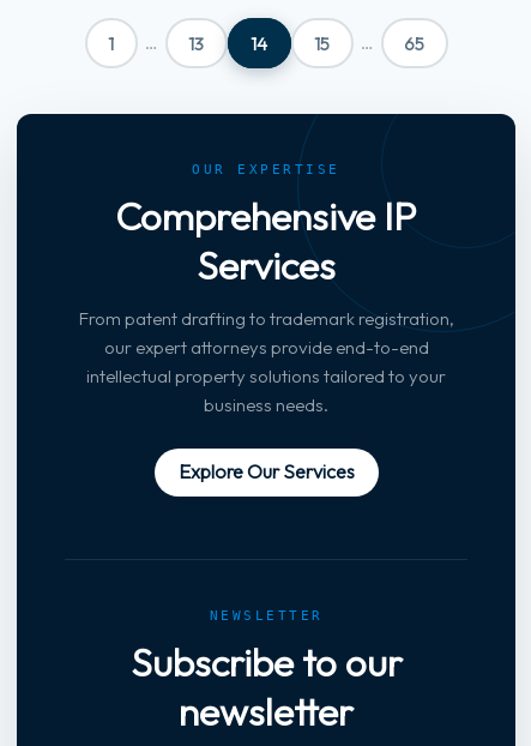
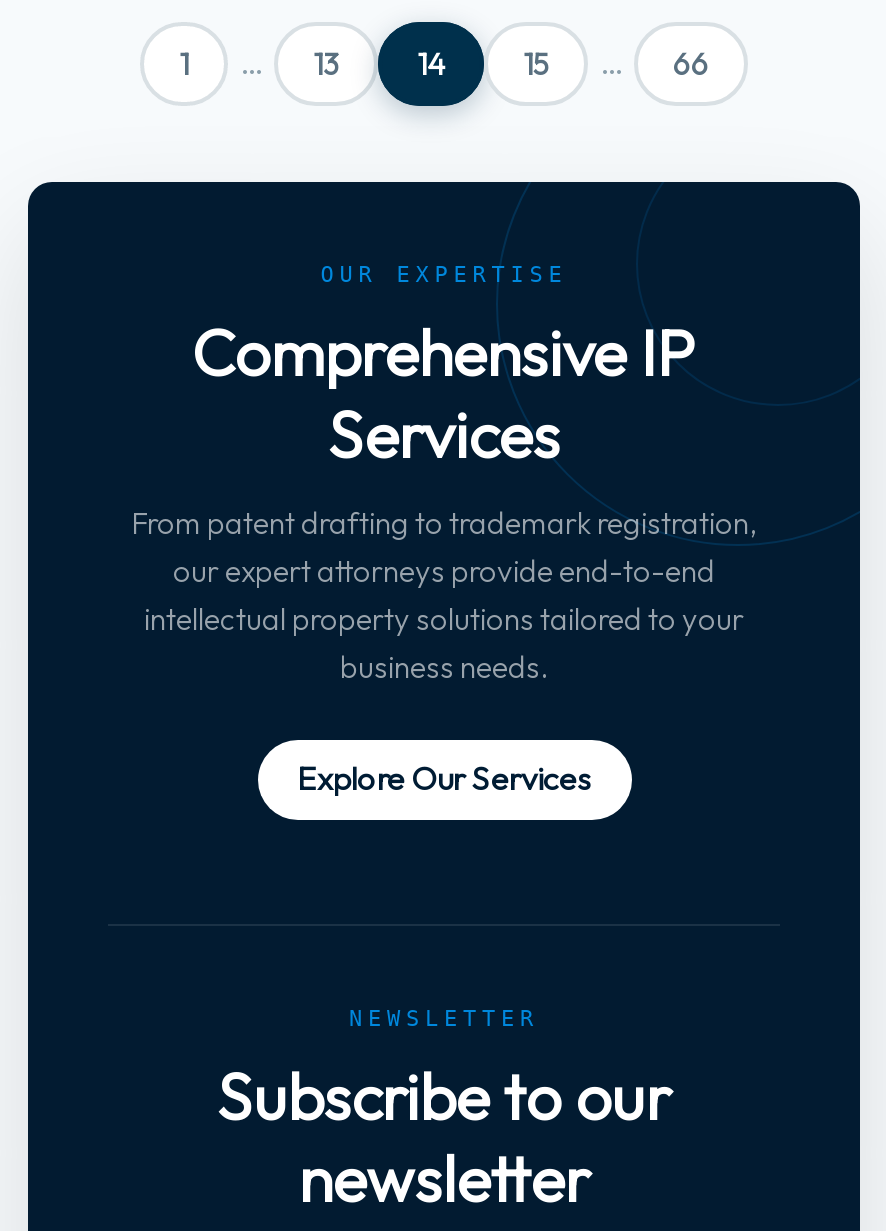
- 65
+ 66
